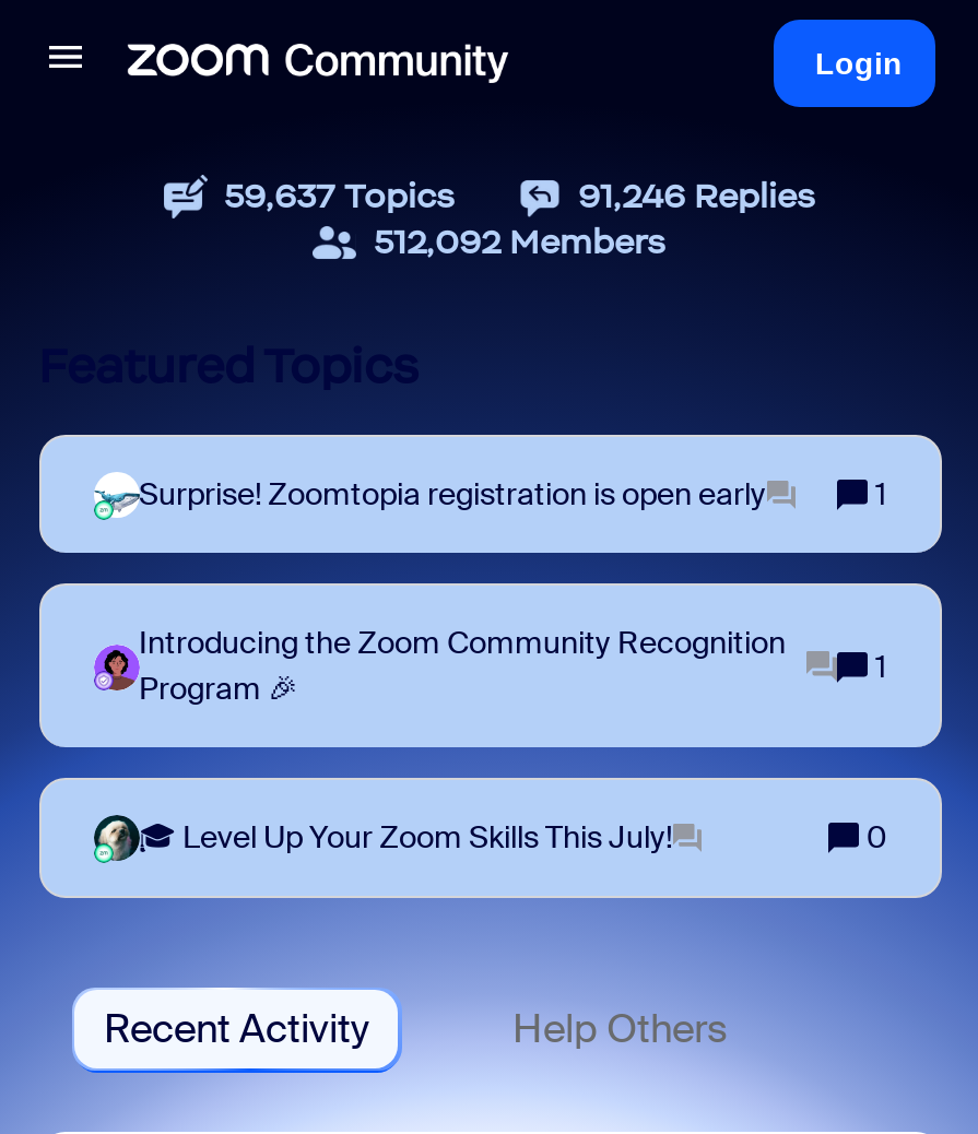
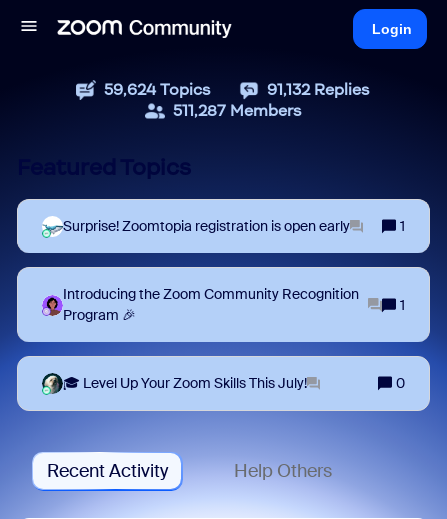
- 59,637 Topics
+ 59,624 Topics

- 91,246 Replies
+ 91,132 Replies

- 512,092 Members
+ 511,287 Members
